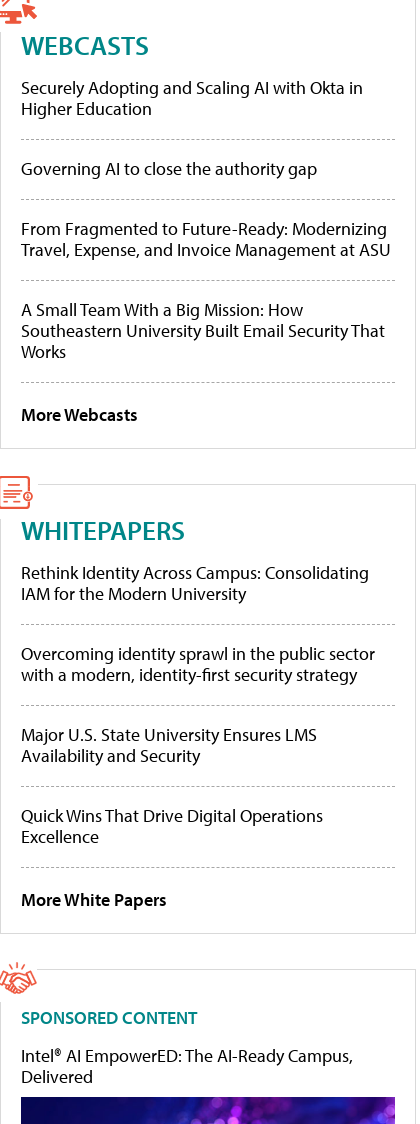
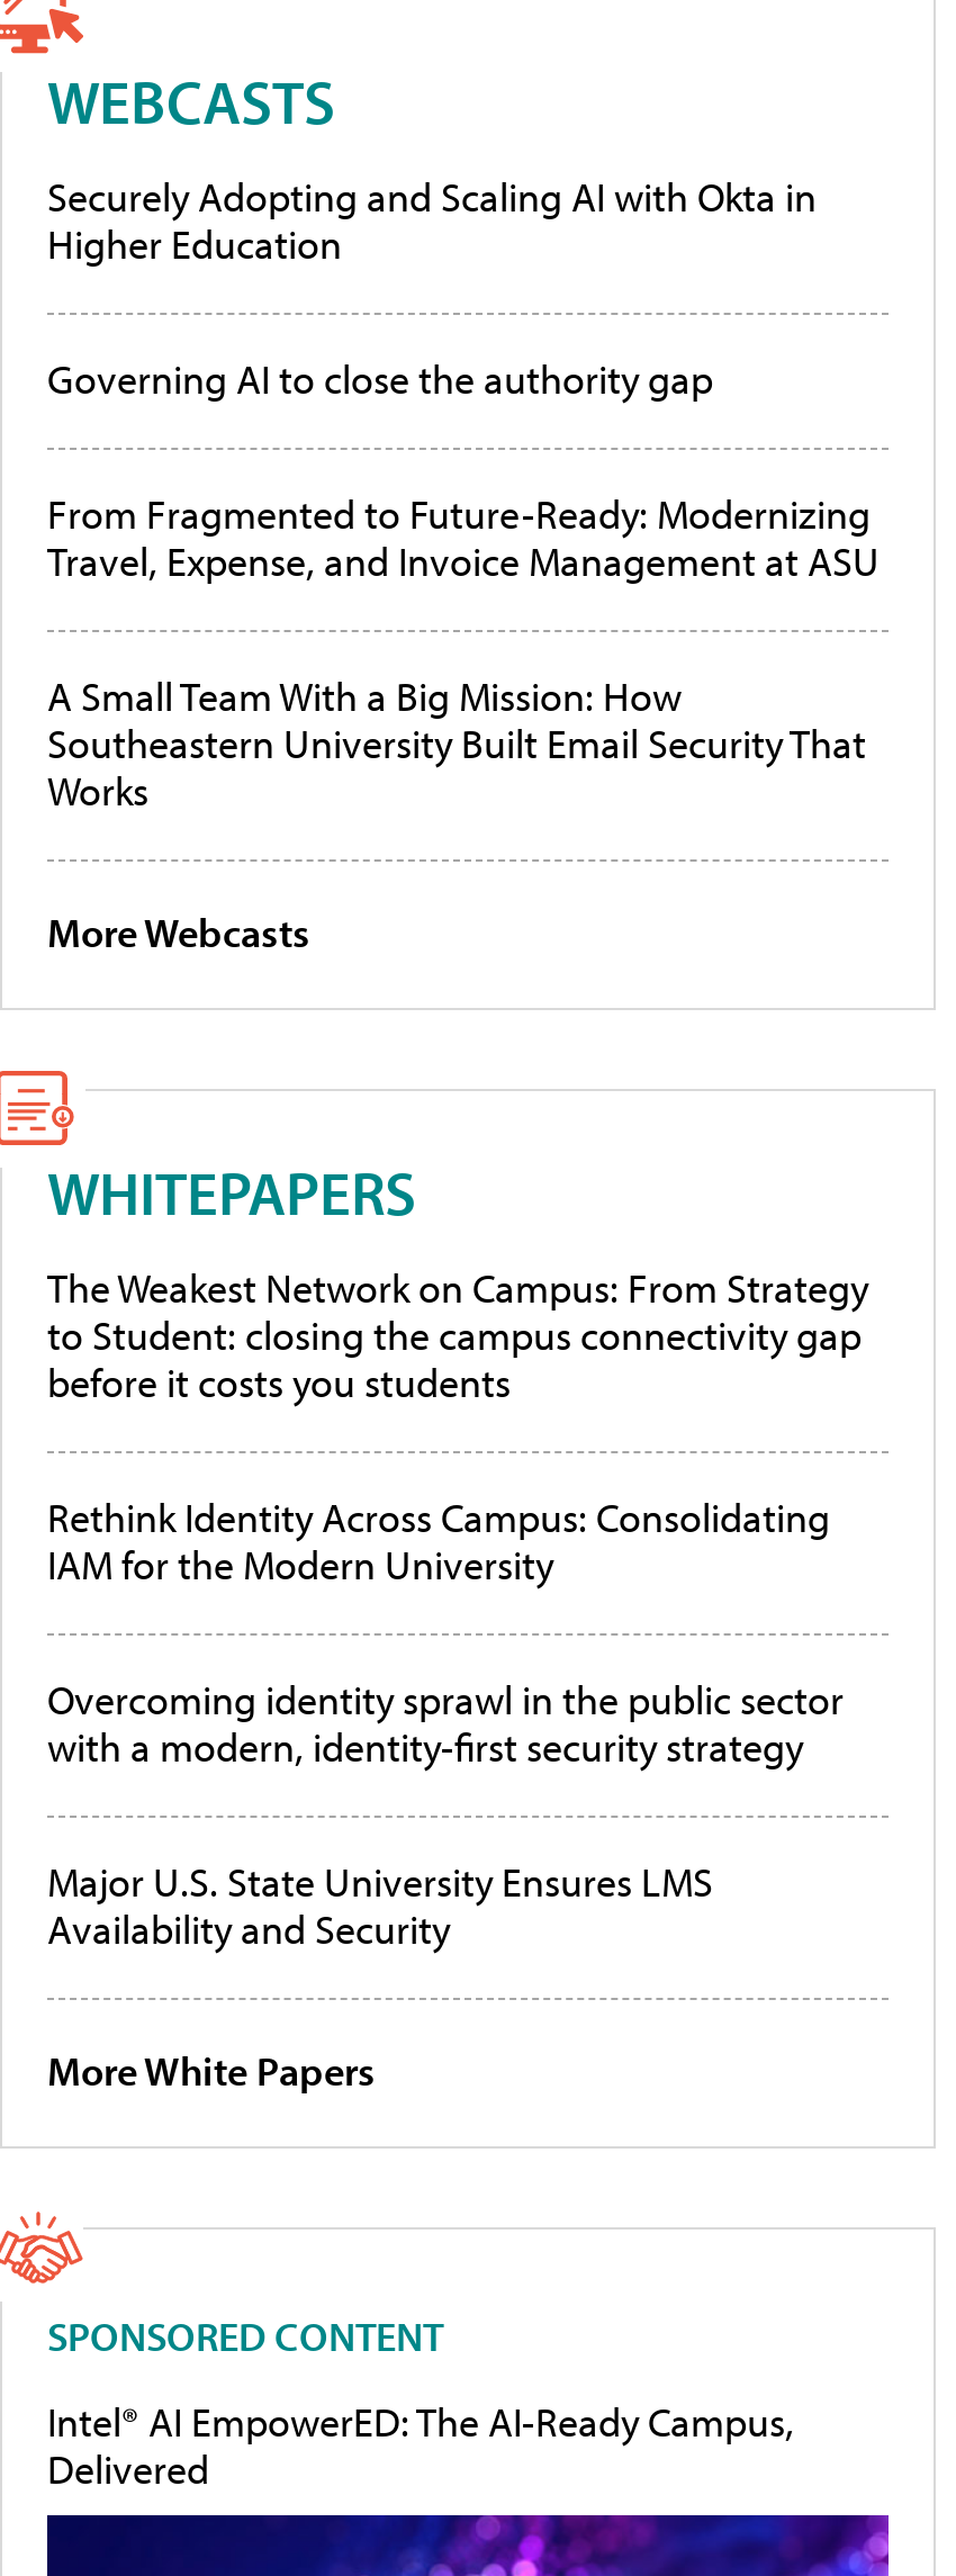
+ The Weakest Network on Campus: From Strategy
+ to Student: closing the campus connectivity gap
+ before it costs you students

moved down: Rethink Identity Across Campus: Consolidating | IAM for the Modern University | Overcoming identity sprawl in the public sector | with a modern, identity-first security strategy | Major U.S. State University Ensures LMS | Availability and Security

- Quick Wins That Drive Digital Operations
- Excellence
